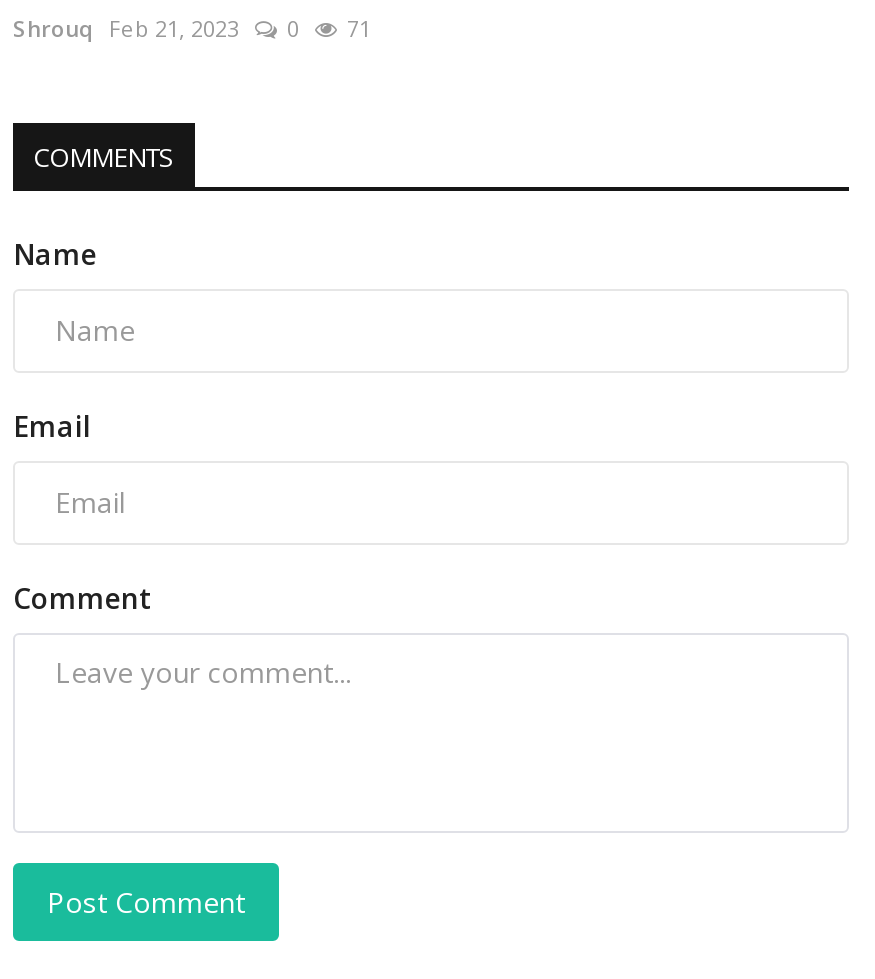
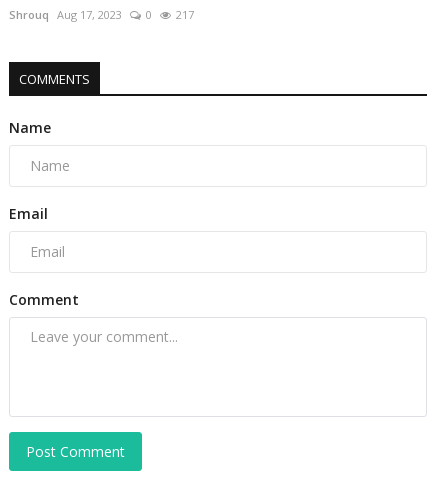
- Shrouq Feb 21, 2023
+ Shrouq Aug 17, 2023

- 71
+ 217
